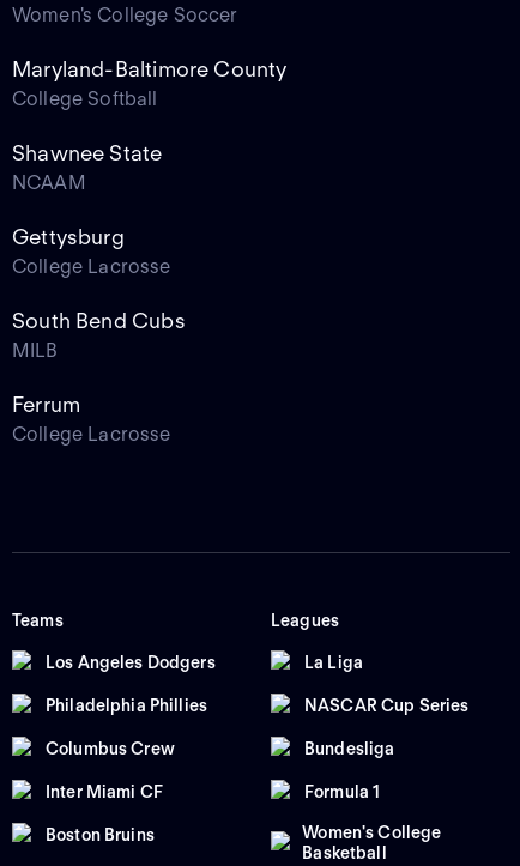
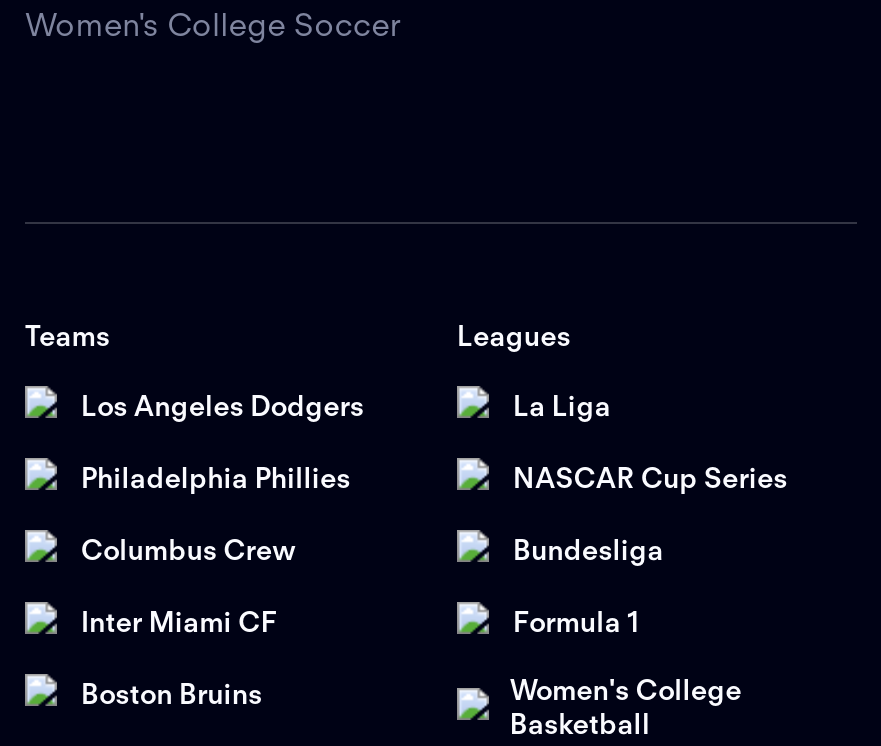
- Maryland-Baltimore County
- College Softball
- Shawnee State
- NCAAM
- Gettysburg
- College Lacrosse
- South Bend Cubs
- MILB
- Ferrum
- College Lacrosse
